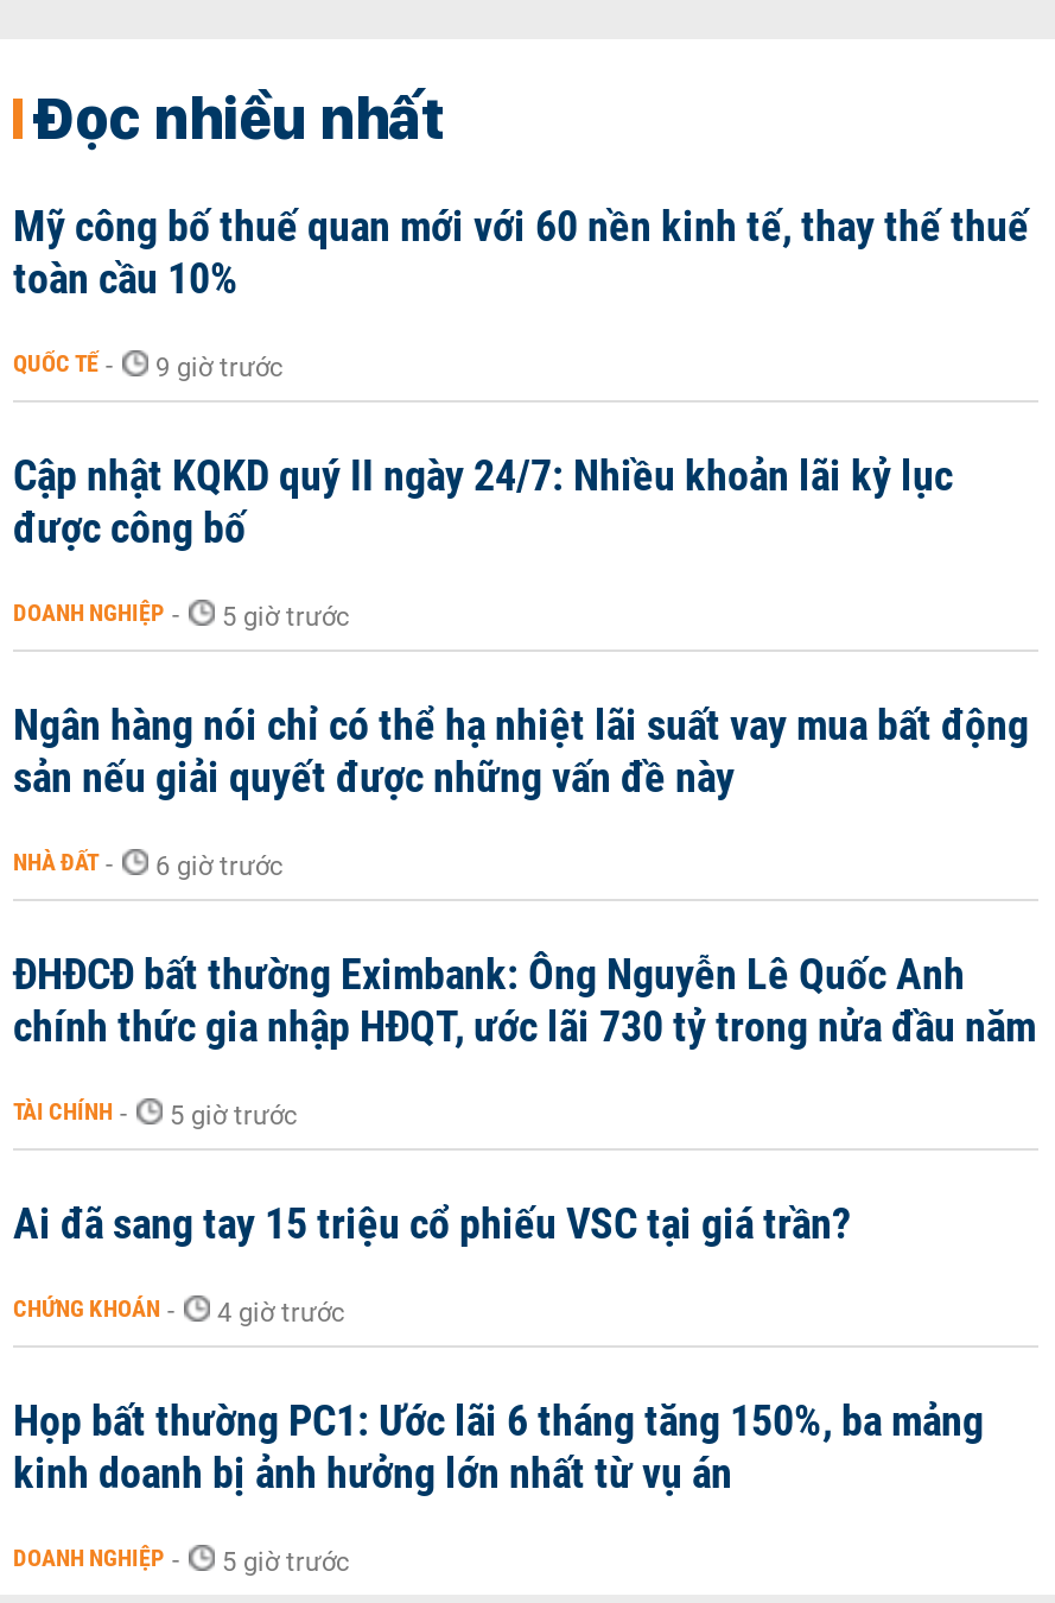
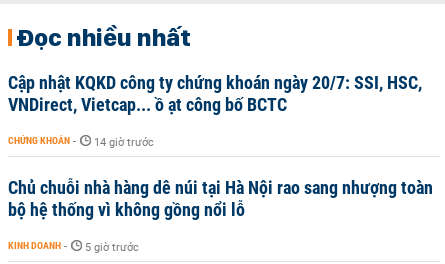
- Mỹ công bố thuế quan mới với 60 nền kinh tế, thay thế thuế
- toàn cầu 10%
- QUỐC TẾ -
- 9 giờ trước
- Cập nhật KQKD quý II ngày 24/7: Nhiều khoản lãi kỷ lục
- được công bố
- DOANH NGHIỆP -
- 5 giờ trước
- Ngân hàng nói chỉ có thể hạ nhiệt lãi suất vay mua bất động
- sản nếu giải quyết được những vấn đề này
- NHÀ ĐẤT -
- 6 giờ trước
- ĐHĐCĐ bất thường Eximbank: Ông Nguyễn Lê Quốc Anh
- chính thức gia nhập HĐQT, ước lãi 730 tỷ trong nửa đầu năm
- TÀI CHÍNH -
- 5 giờ trước
- Ai đã sang tay 15 triệu cổ phiếu VSC tại giá trần?
+ Cập nhật KQKD công ty chứng khoán ngày 20/7: SSI, HSC,
+ VNDirect, Vietcap... ồ ạt công bố BCTC

- CHỨNG KHOÁN - 4 giờ trước
+ CHỨNG KHOÁN - 14 giờ trước

- Họp bất thường PC1: Ước lãi 6 tháng tăng 150%, ba mảng
- kinh doanh bị ảnh hưởng lớn nhất từ vụ án
+ Chủ chuỗi nhà hàng dê núi tại Hà Nội rao sang nhượng toàn
+ bộ hệ thống vì không gồng nổi lỗ

- DOANH NGHIỆP -
+ KINH DOANH -
